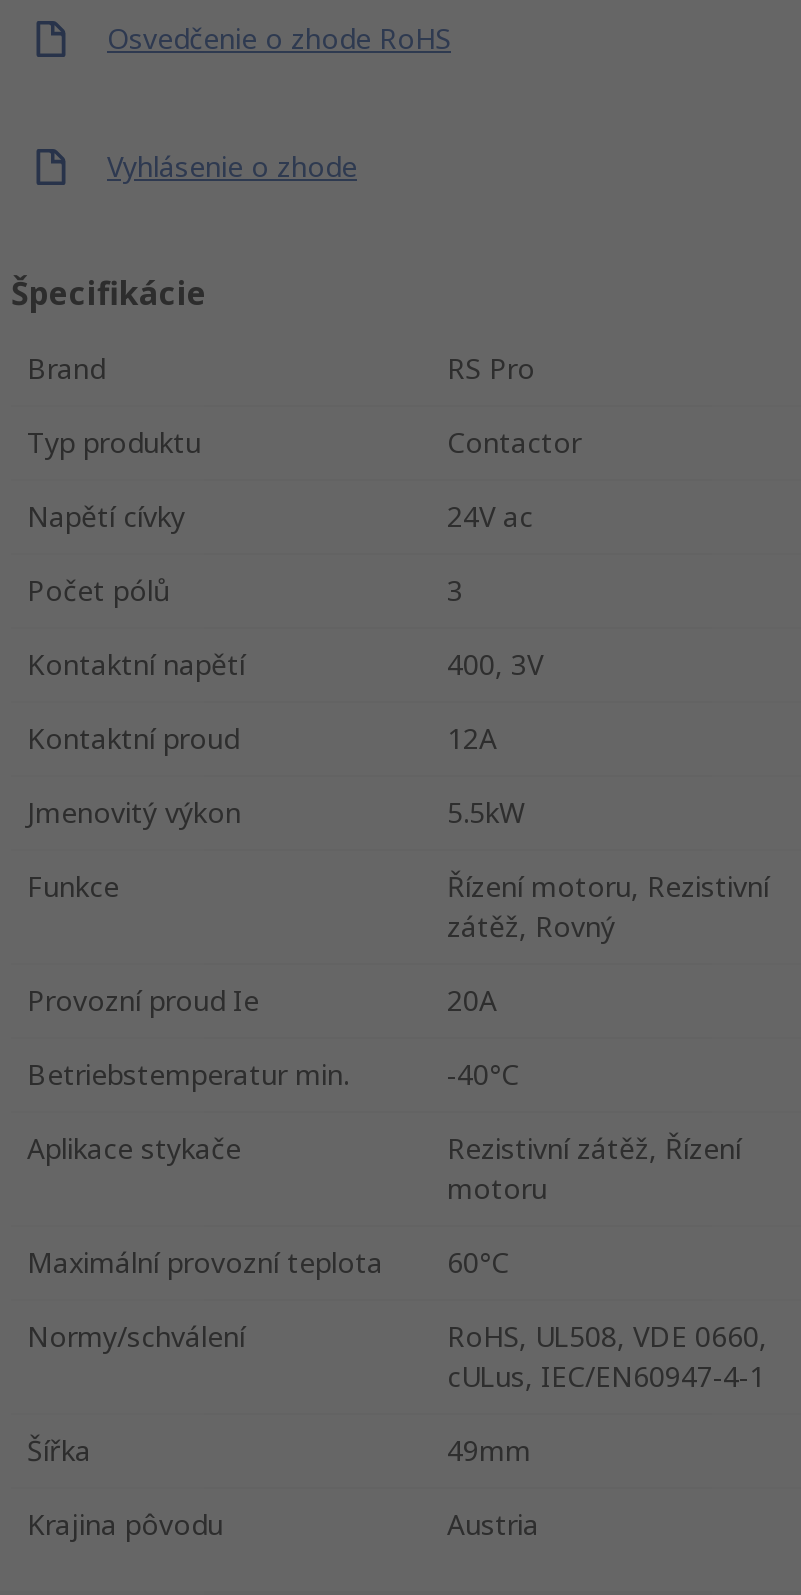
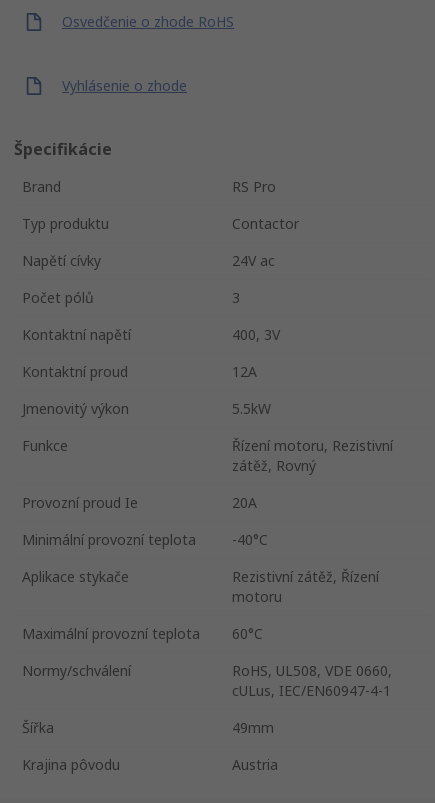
- Betriebstemperatur min.
+ Minimální provozní teplota
